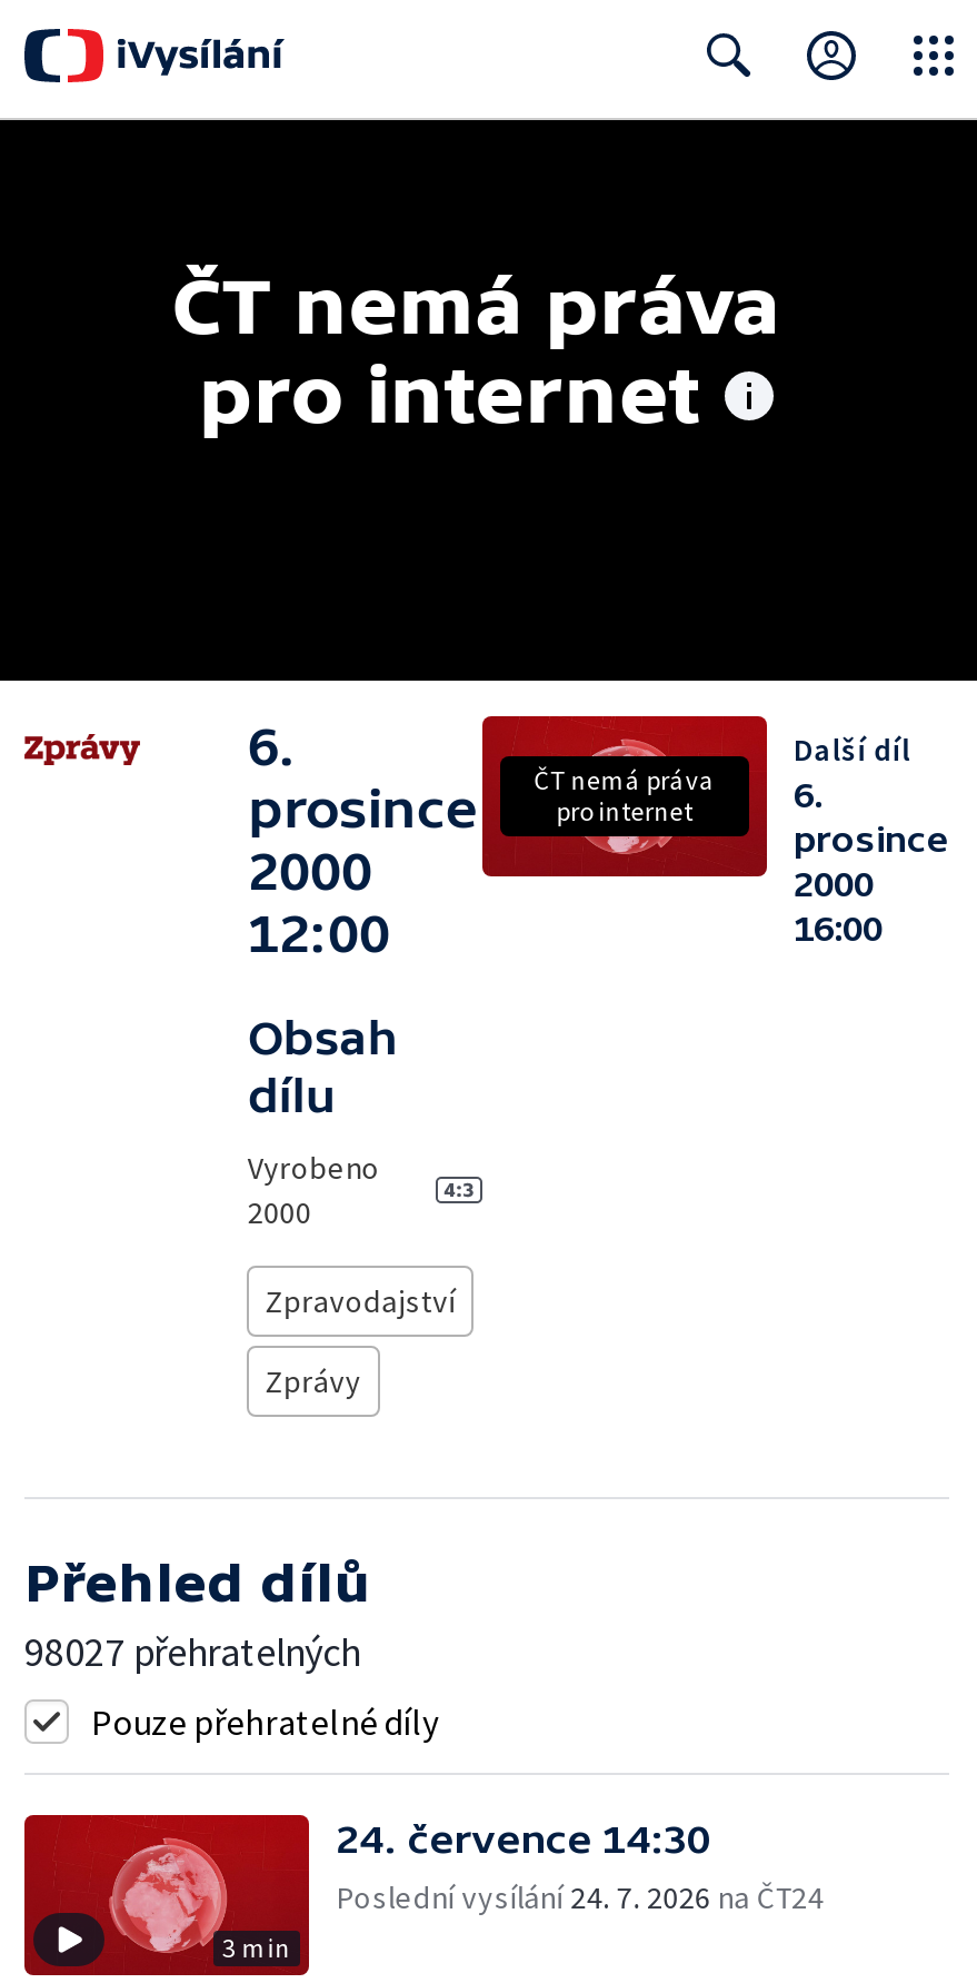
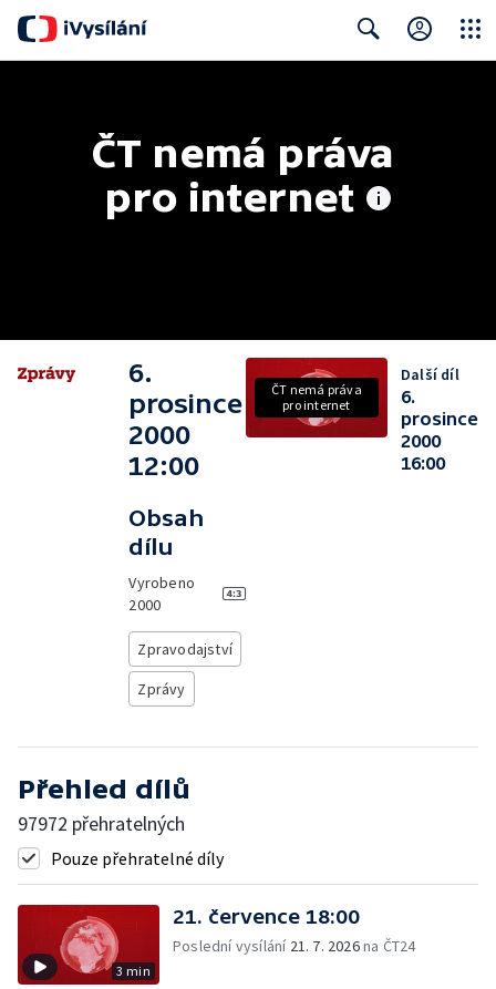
- 98027 přehratelných
+ 97972 přehratelných

- 24. července 14:30
+ 21. července 18:00

- Poslední vysílání 24. 7. 2026 na ČT24
+ Poslední vysílání 21. 7. 2026 na ČT24
